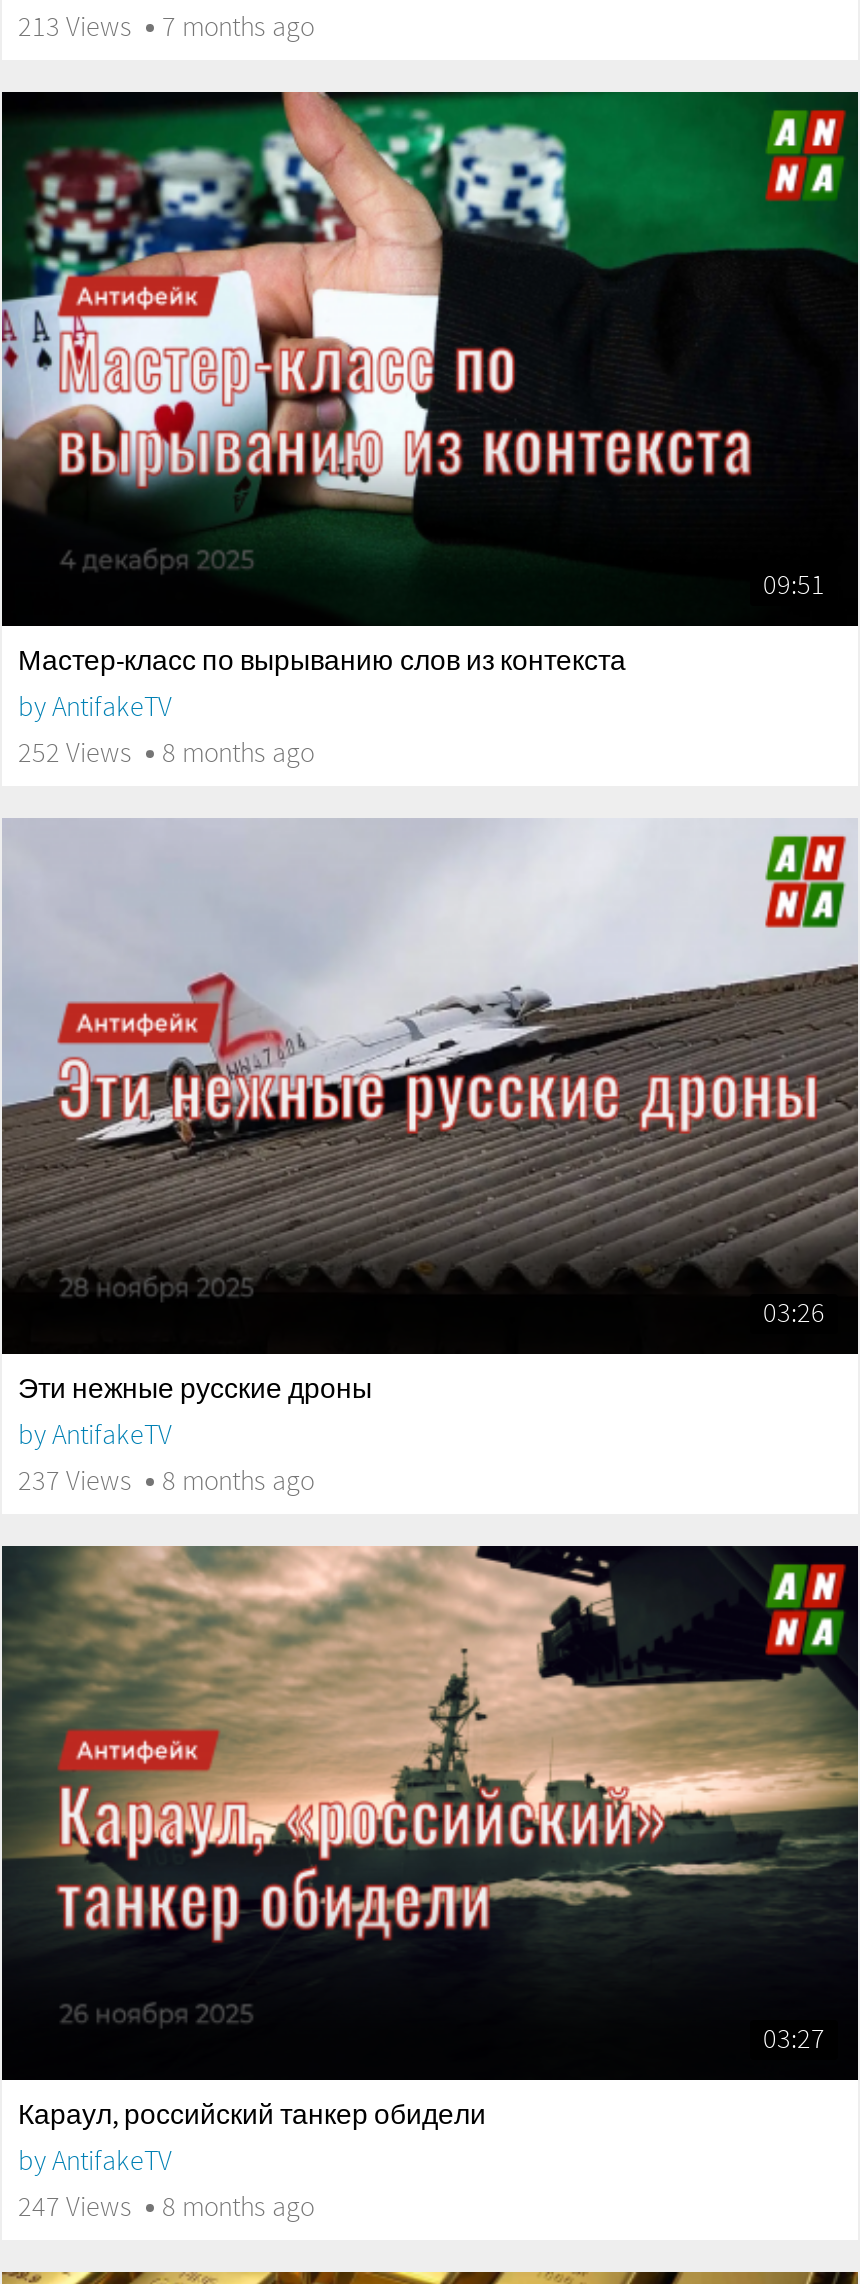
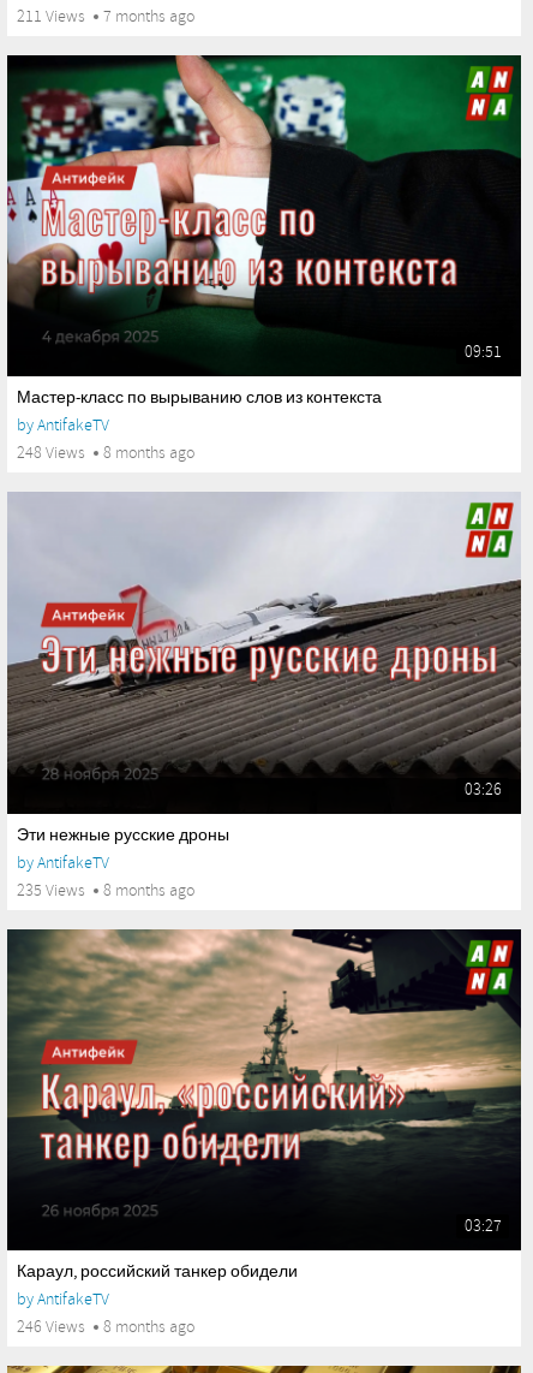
- 213 Views 7 months ago
+ 211 Views 7 months ago

- 252 Views 8 months ago
+ 248 Views 8 months ago

- 237 Views 8 months ago
+ 235 Views 8 months ago

- 247 Views 8 months ago
+ 246 Views 8 months ago
